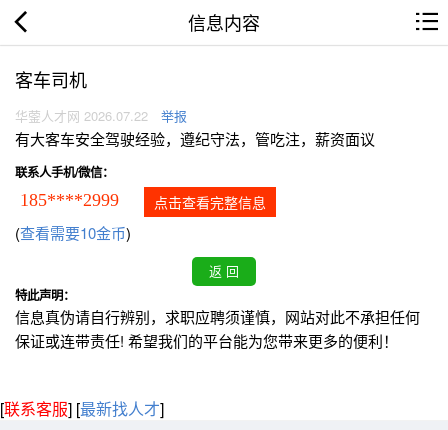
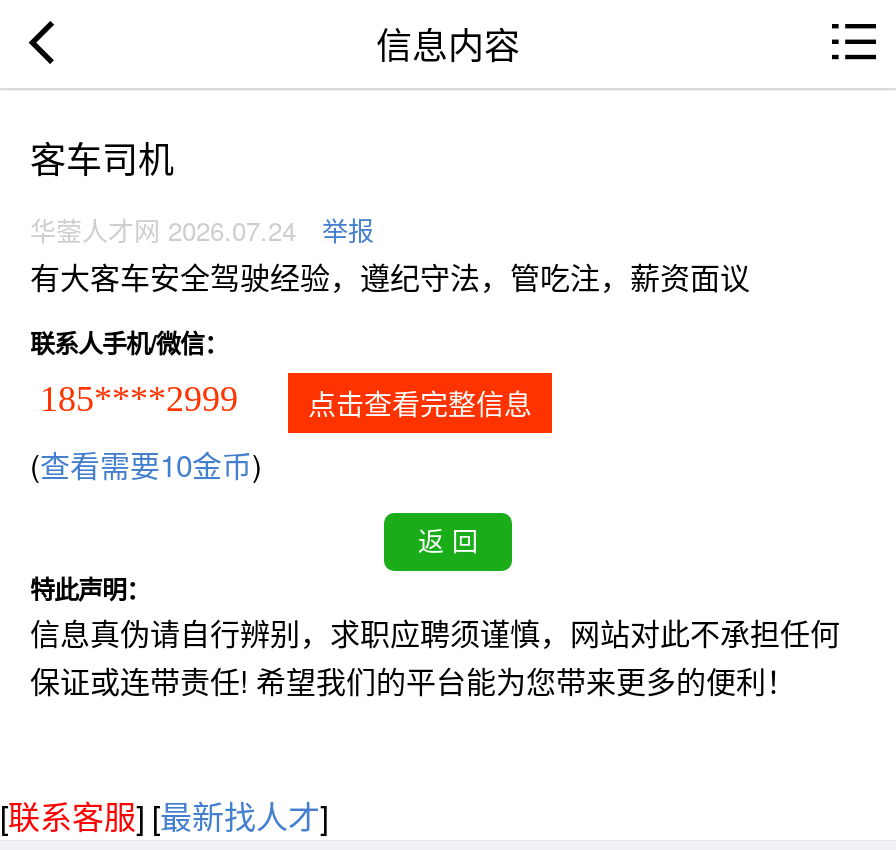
- 华蓥人才网 2026.07.22 举报
+ 华蓥人才网 2026.07.24 举报
